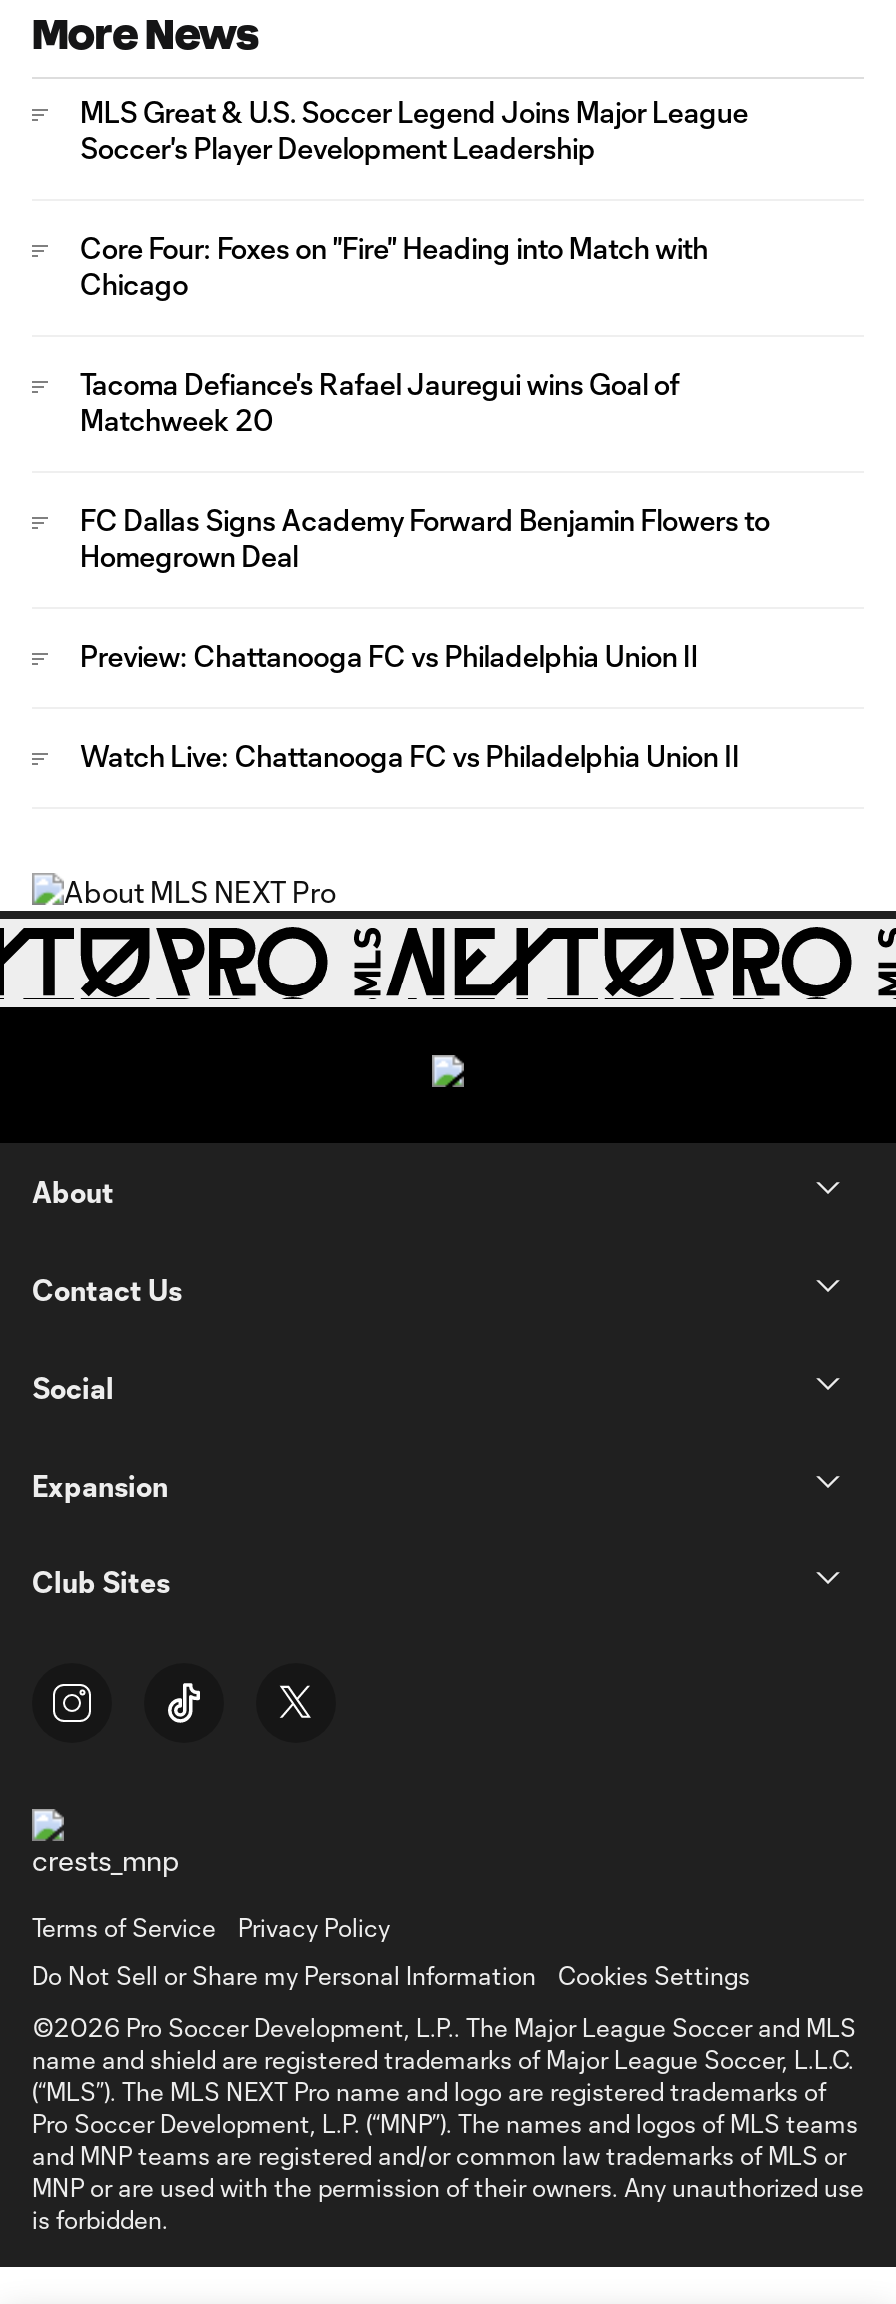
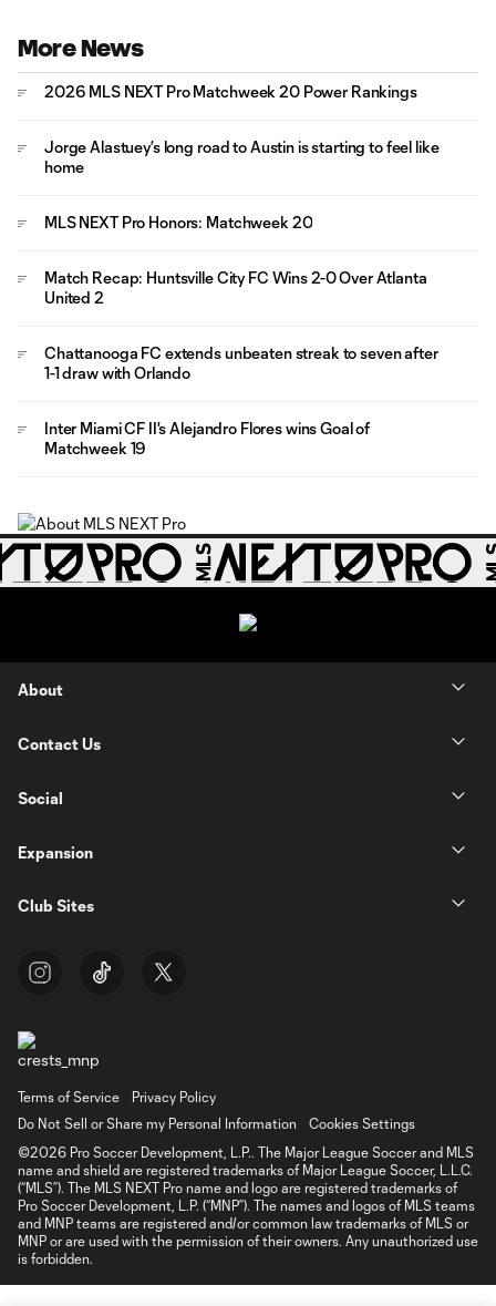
- MLS Great & U.S. Soccer Legend Joins Major League
- Soccer's Player Development Leadership
+ 2026 MLS NEXT Pro Matchweek 20 Power Rankings

- Core Four: Foxes on "Fire" Heading into Match with
- Chicago
+ Jorge Alastuey’s long road to Austin is starting to feel like
+ home

- Tacoma Defiance's Rafael Jauregui wins Goal of
- Matchweek 20
+ MLS NEXT Pro Honors: Matchweek 20

- FC Dallas Signs Academy Forward Benjamin Flowers to
- Homegrown Deal
+ Match Recap: Huntsville City FC Wins 2-0 Over Atlanta
+ United 2

- Preview: Chattanooga FC vs Philadelphia Union II
+ Chattanooga FC extends unbeaten streak to seven after
+ 1-1 draw with Orlando

- Watch Live: Chattanooga FC vs Philadelphia Union II
+ Inter Miami CF II's Alejandro Flores wins Goal of
+ Matchweek 19
